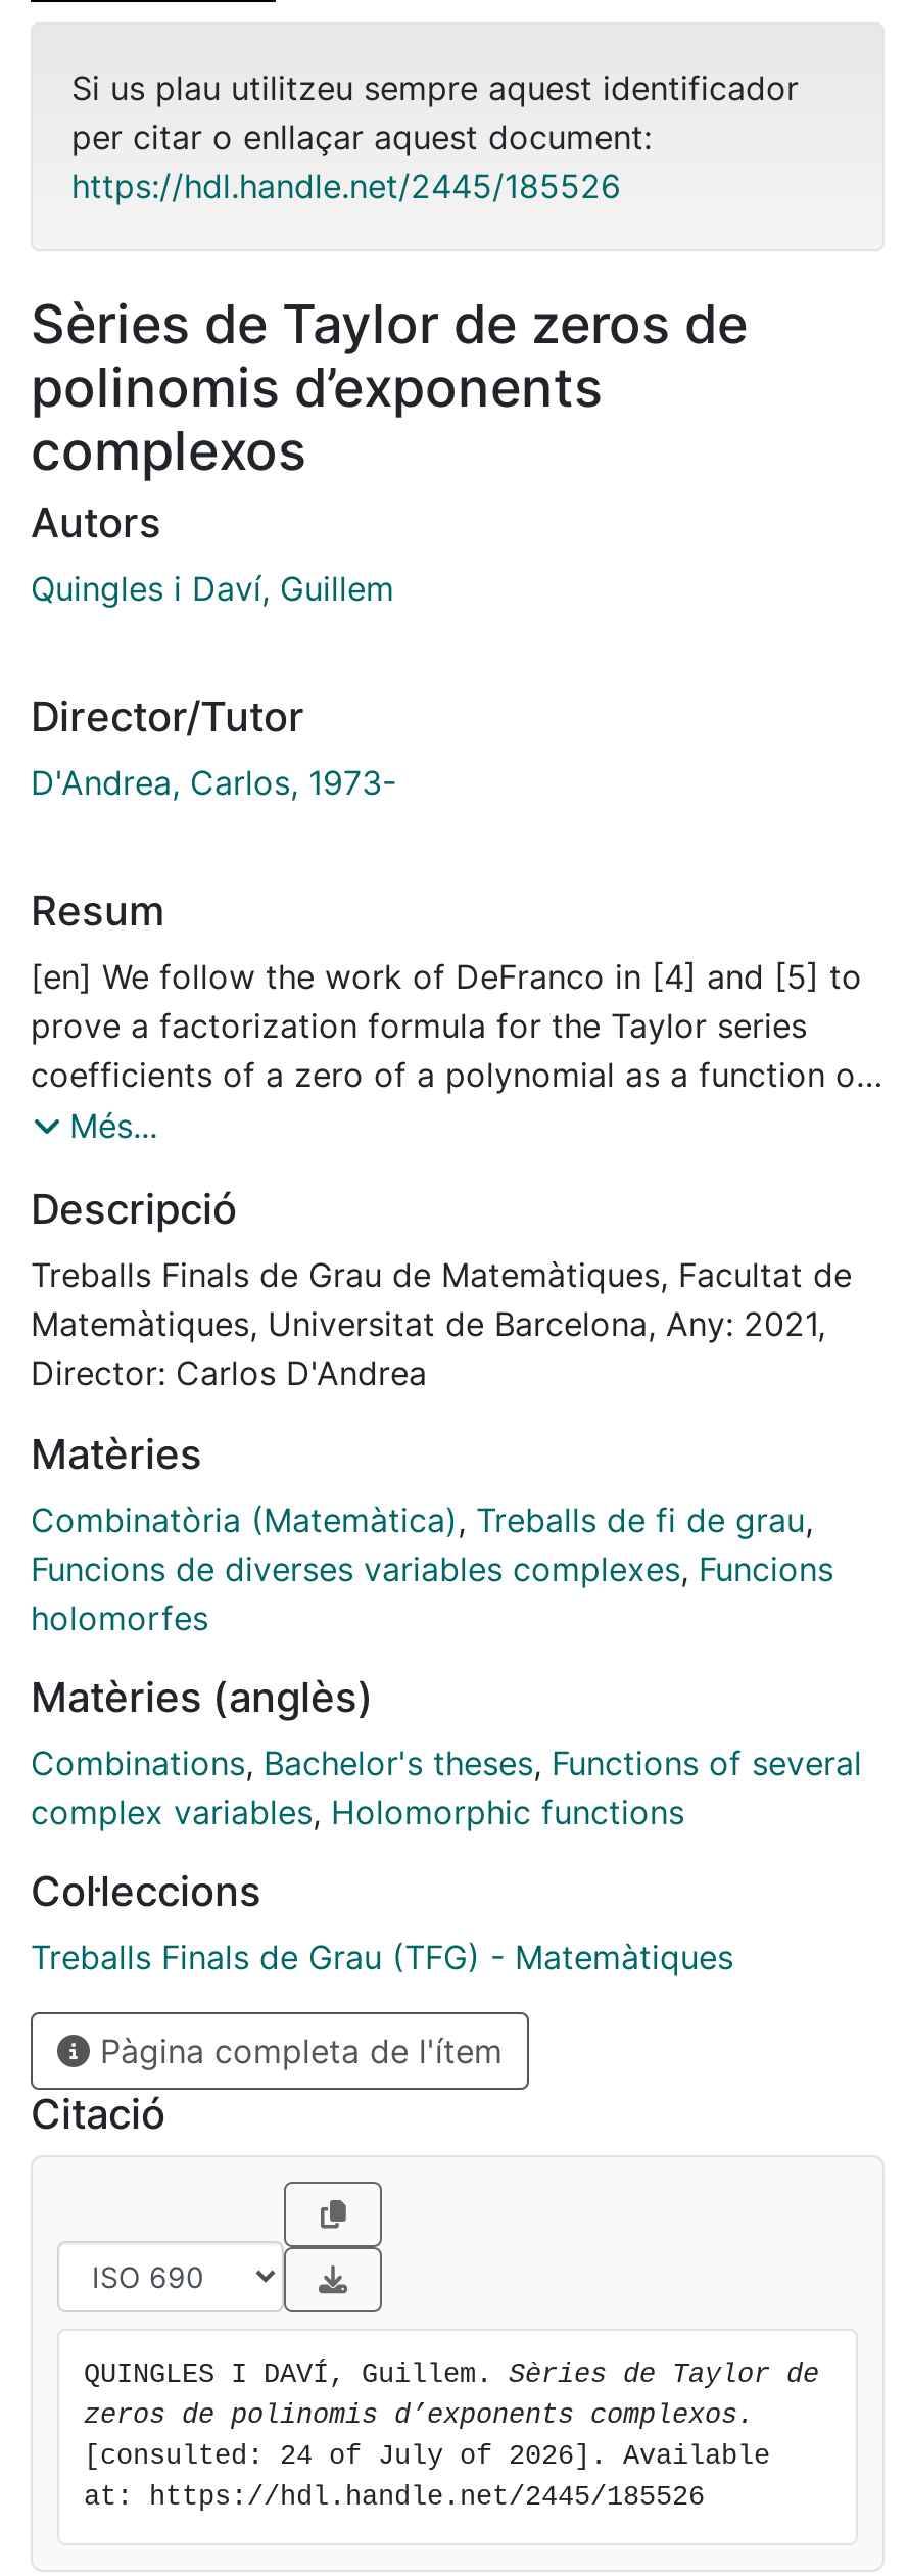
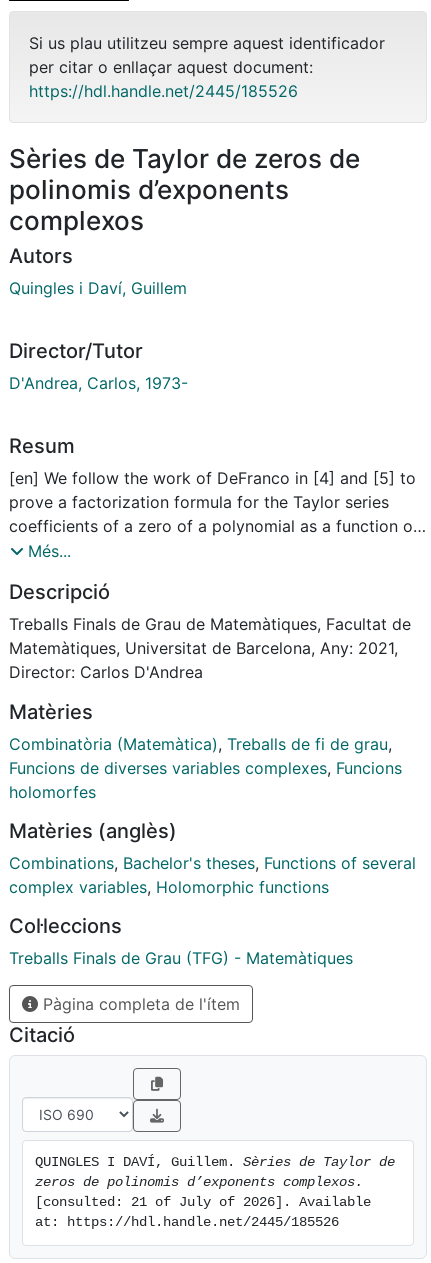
- [consulted: 24 of July of 2026]. Available
+ [consulted: 21 of July of 2026]. Available
